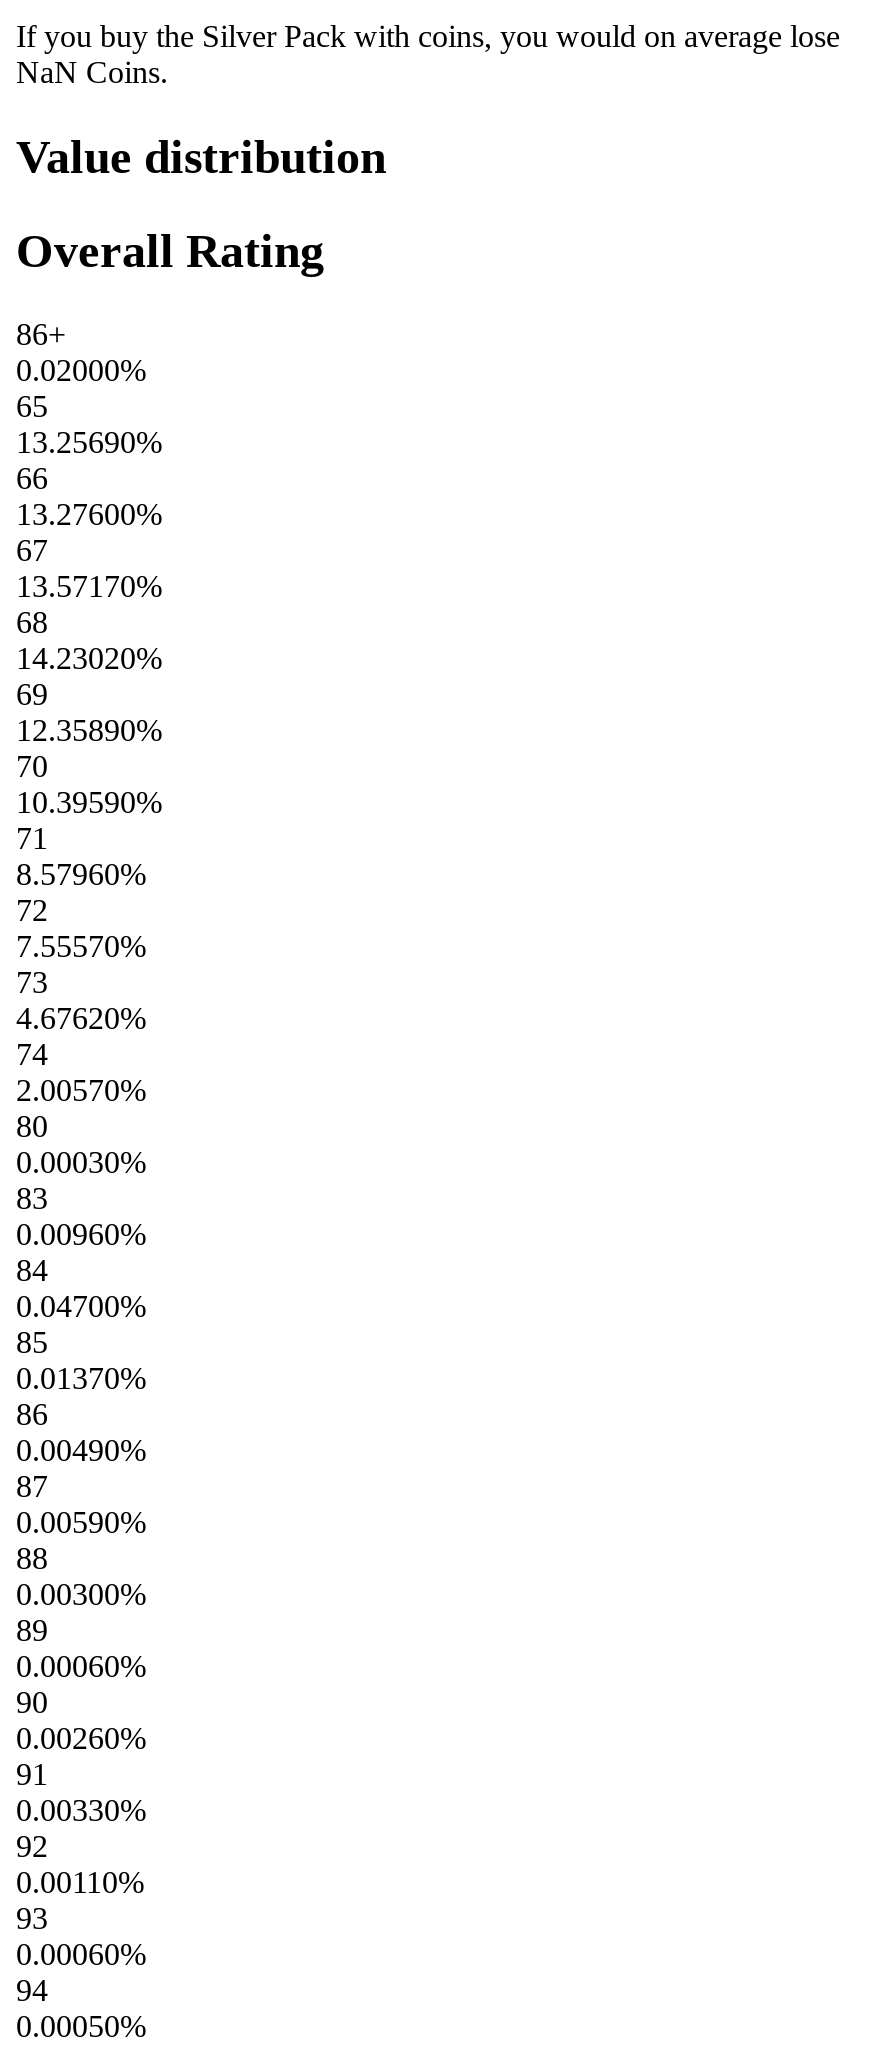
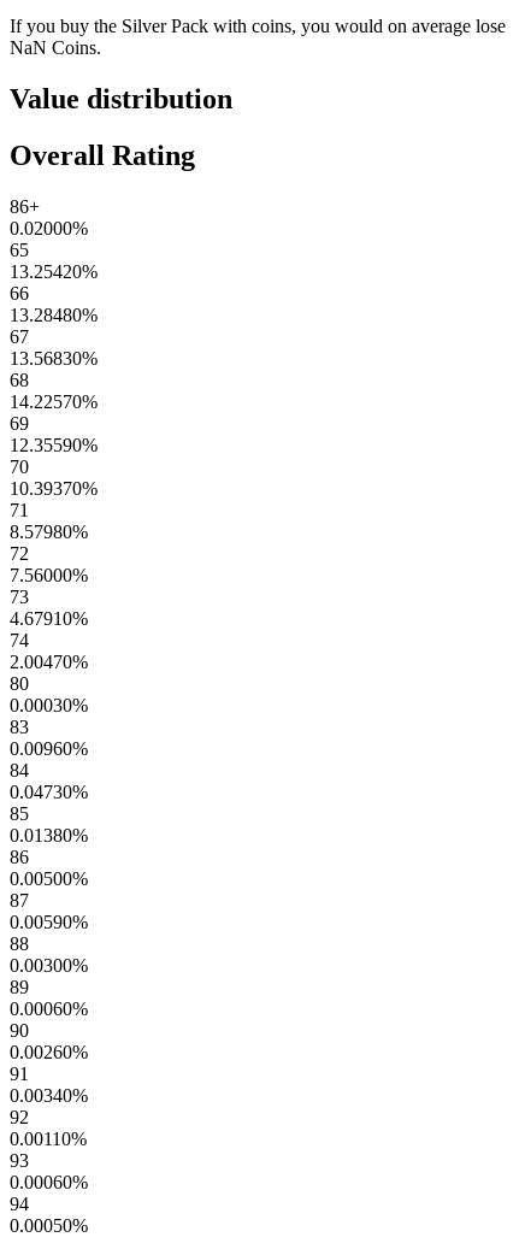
- 13.25690%
+ 13.25420%

- 13.27600%
+ 13.28480%

- 13.57170%
+ 13.56830%

- 14.23020%
+ 14.22570%

- 12.35890%
+ 12.35590%

- 10.39590%
+ 10.39370%

- 8.57960%
+ 8.57980%

- 7.55570%
+ 7.56000%

- 4.67620%
+ 4.67910%

- 2.00570%
+ 2.00470%

- 0.04700%
+ 0.04730%

- 0.01370%
+ 0.01380%

- 0.00490%
+ 0.00500%

- 0.00330%
+ 0.00340%
